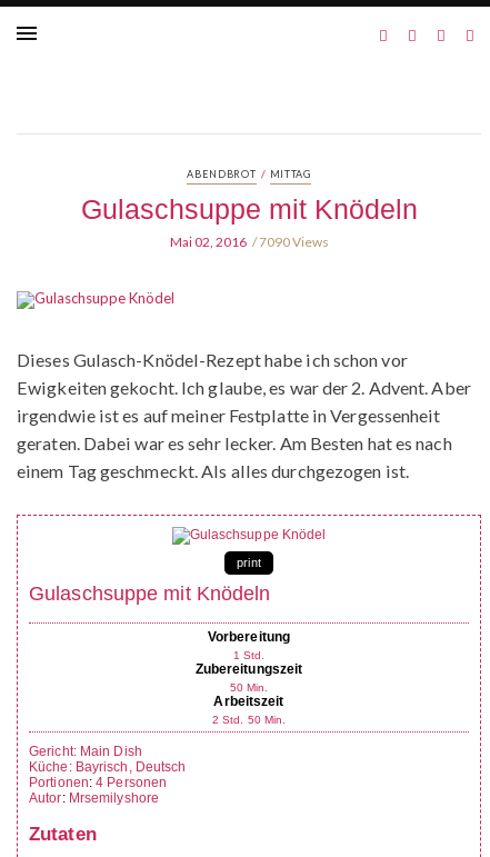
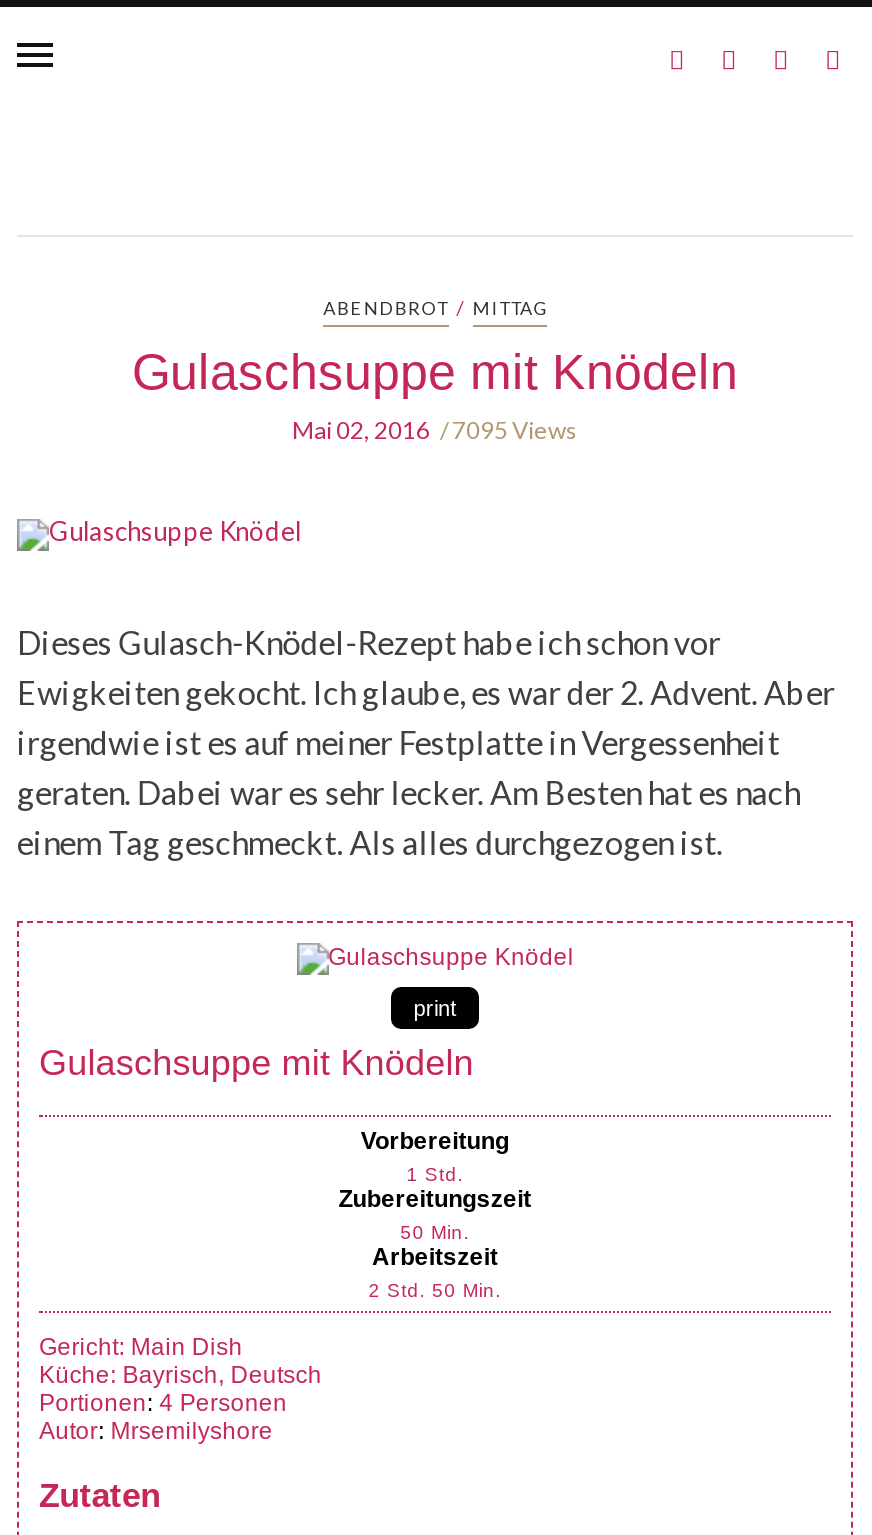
- Mai 02, 2016 7090 Views
+ Mai 02, 2016 7095 Views
